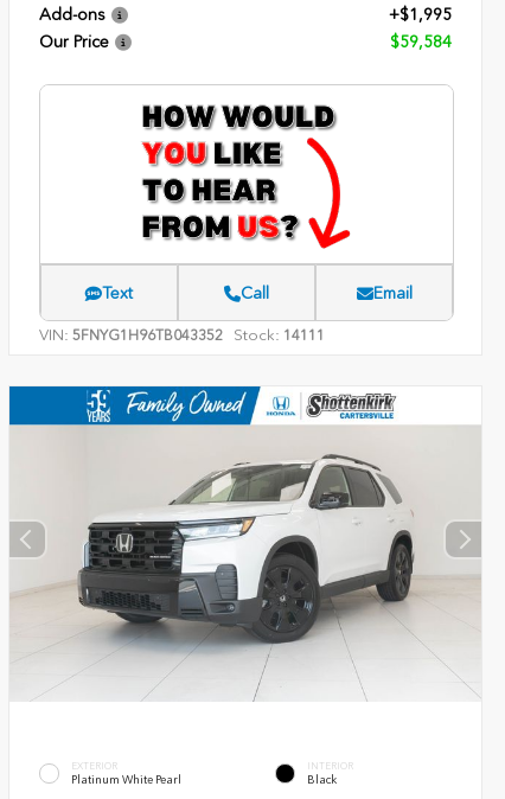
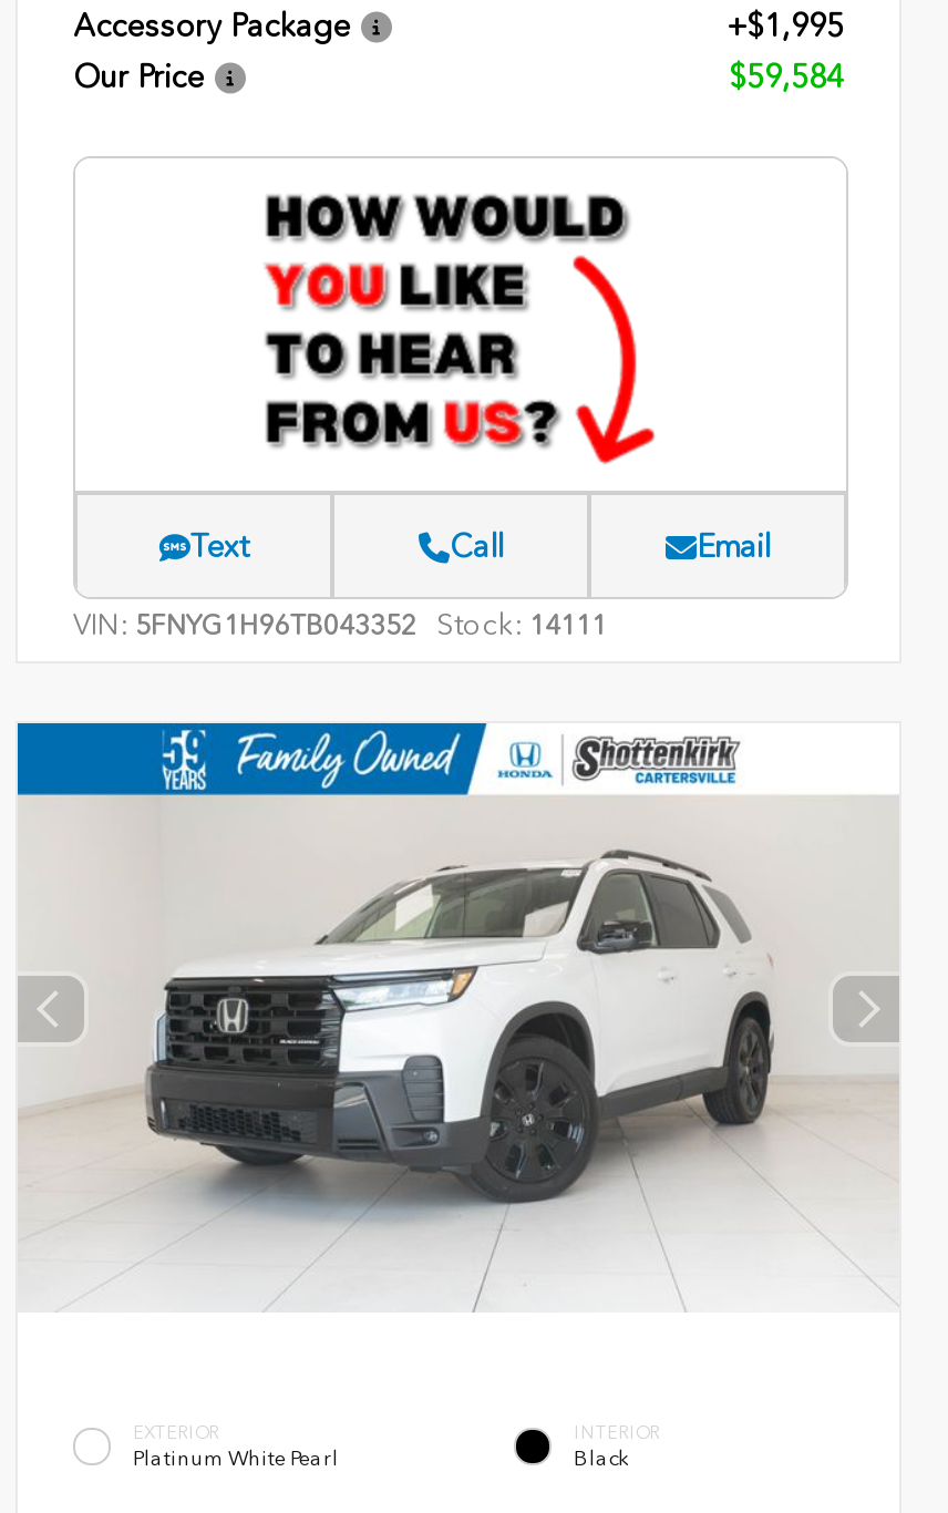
- Add-ons
+ Accessory Package
